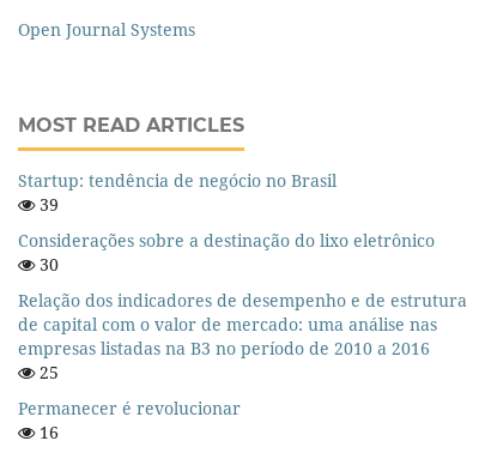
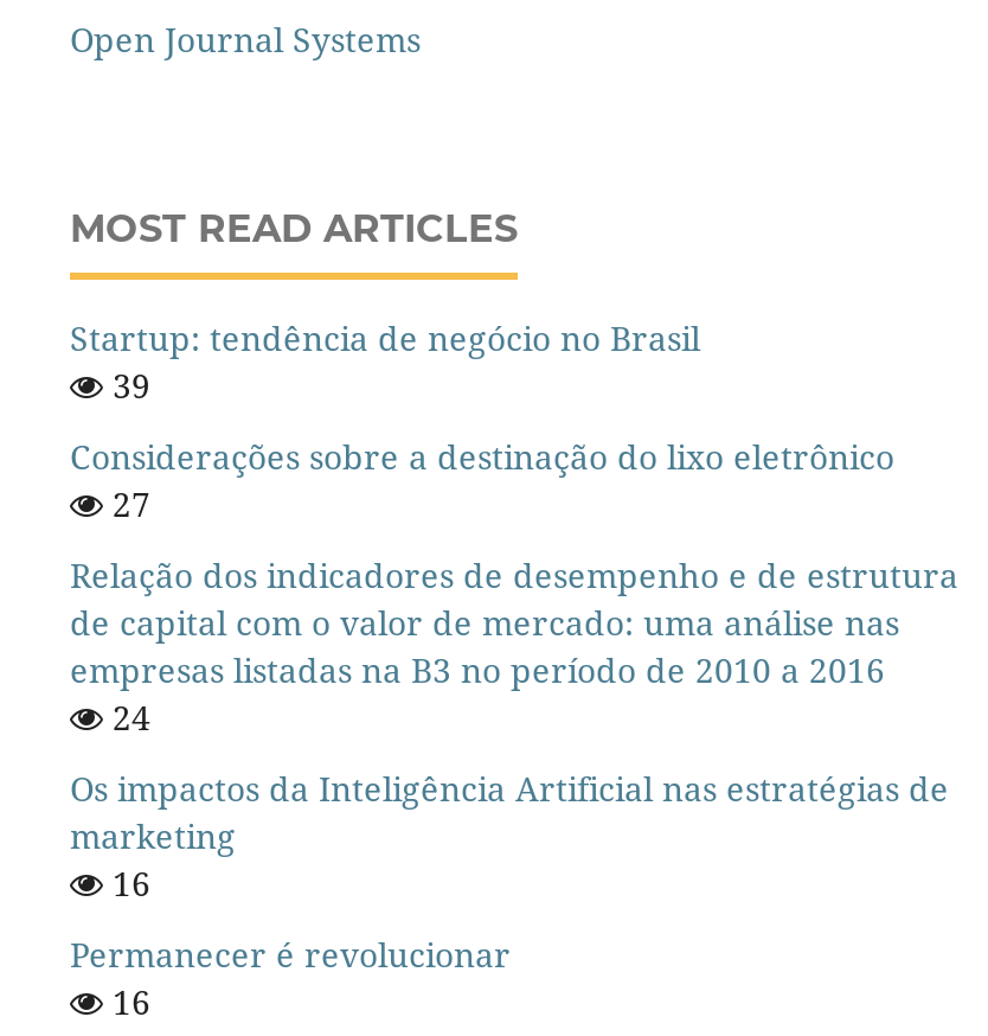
- 30
+ 27

- 25
+ 24
+ Os impactos da Inteligência Artificial nas estratégias de
+ marketing
+ 16
